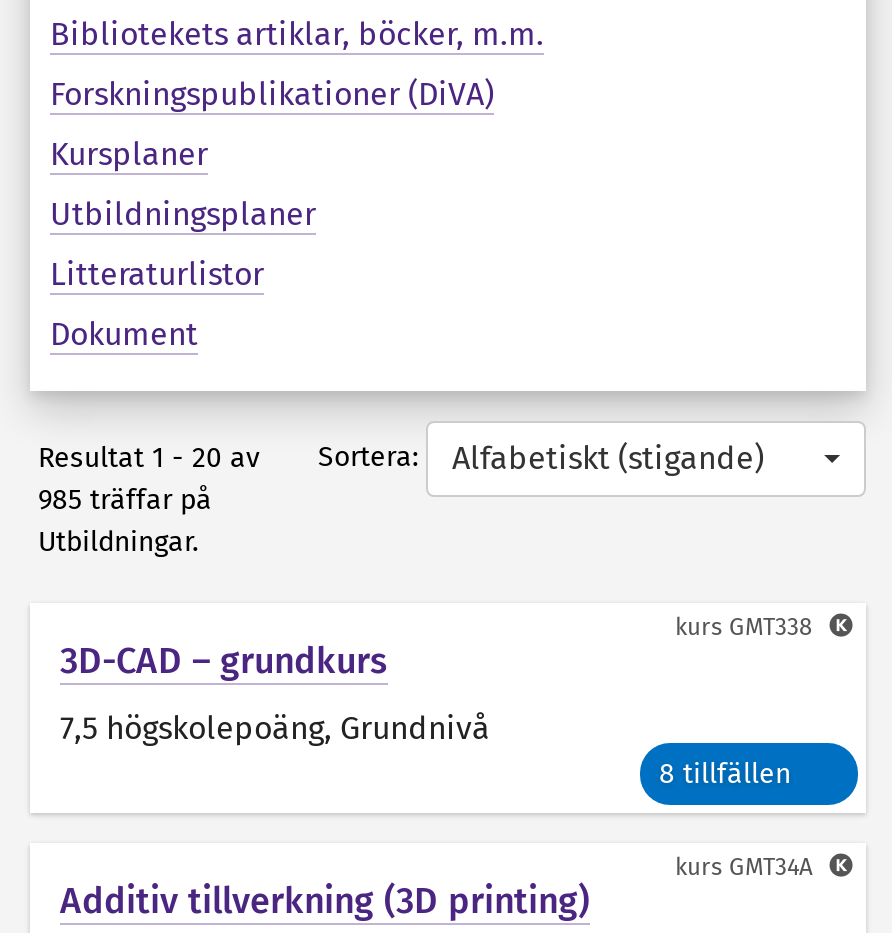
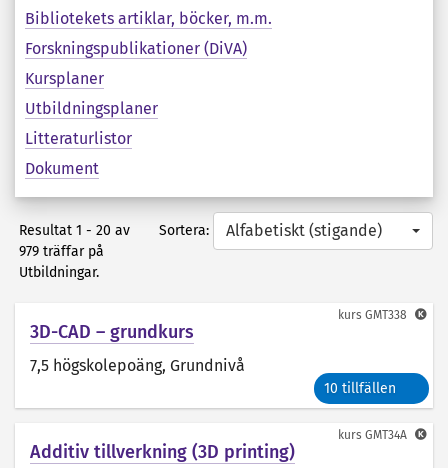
- 985 träffar på
+ 979 träffar på

- 8 tillfällen
+ 10 tillfällen
